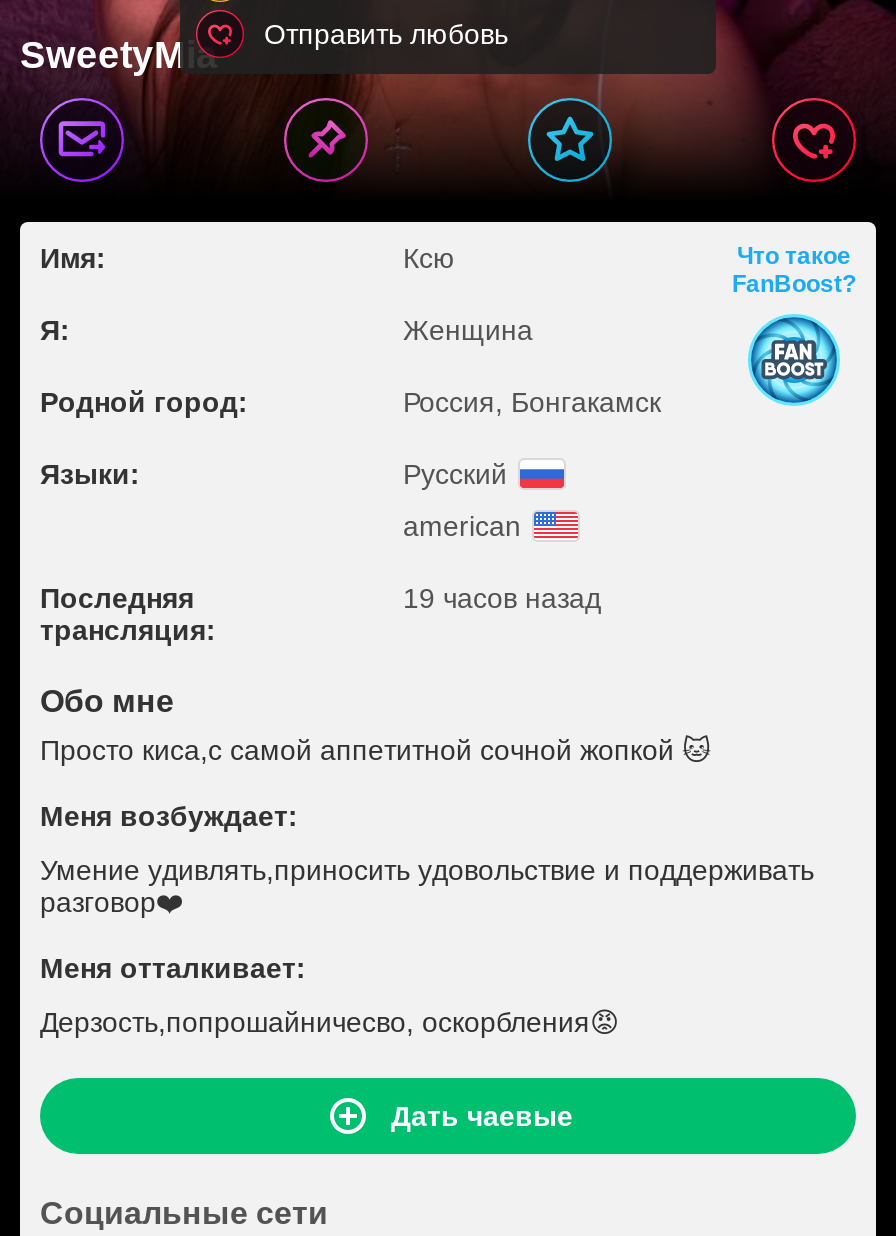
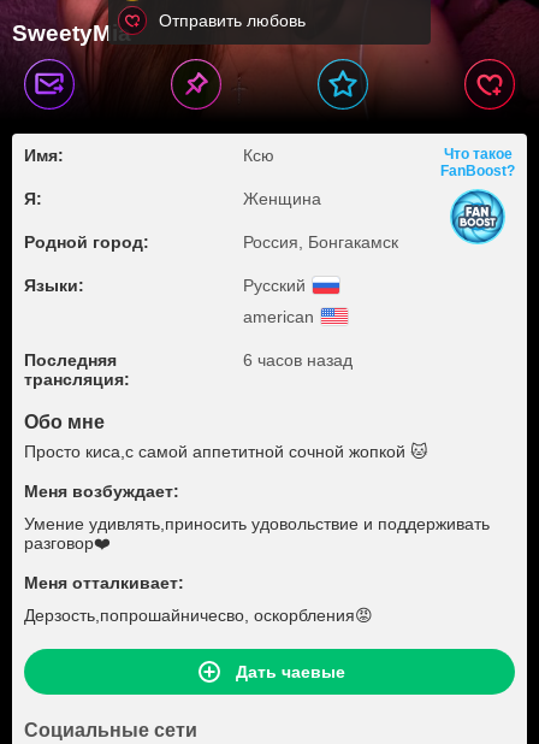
- 19 часов назад
+ 6 часов назад
